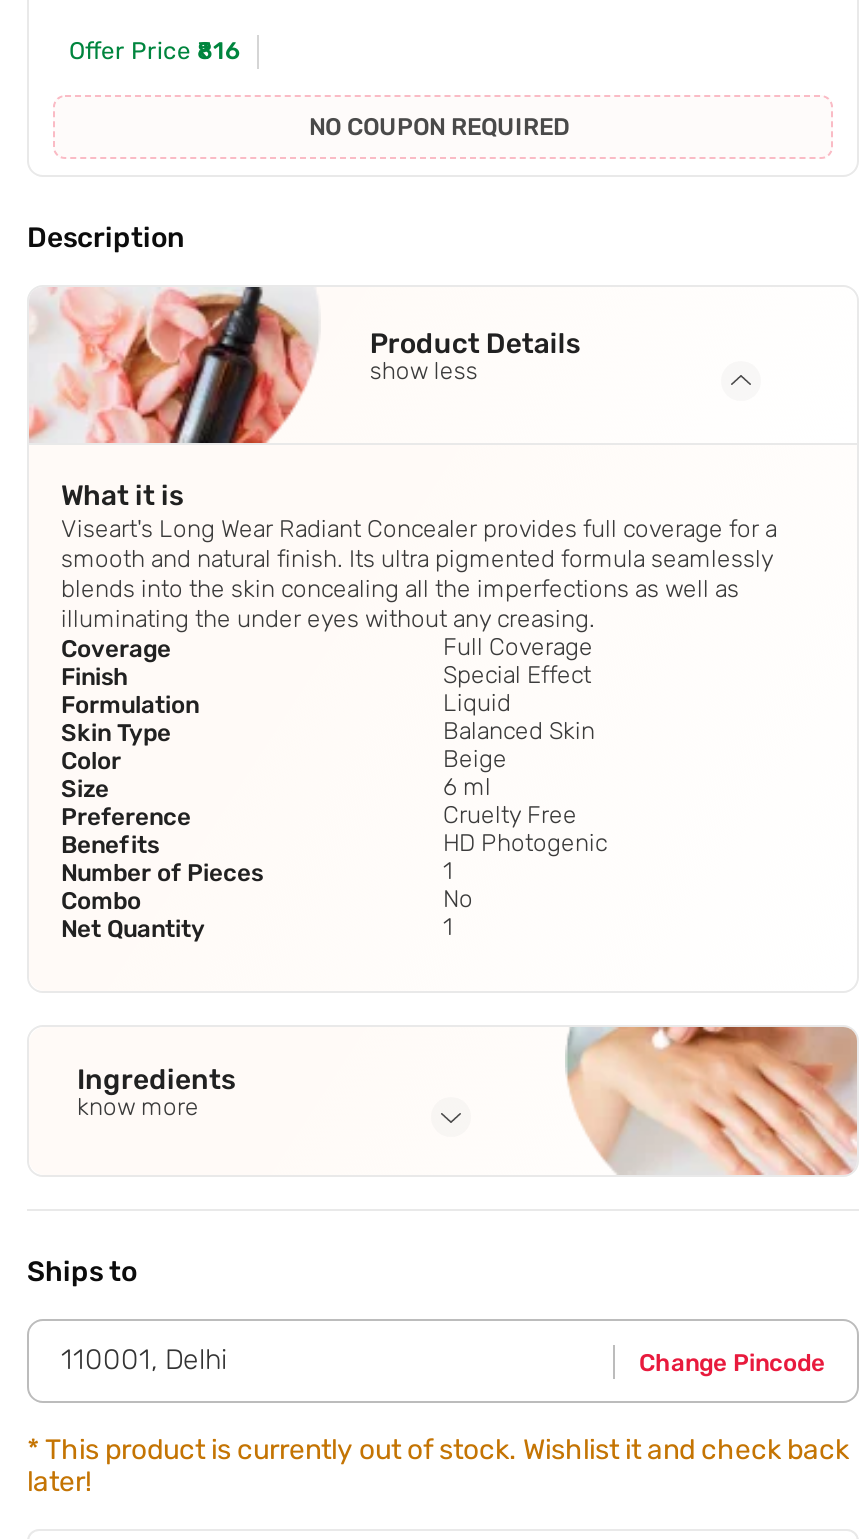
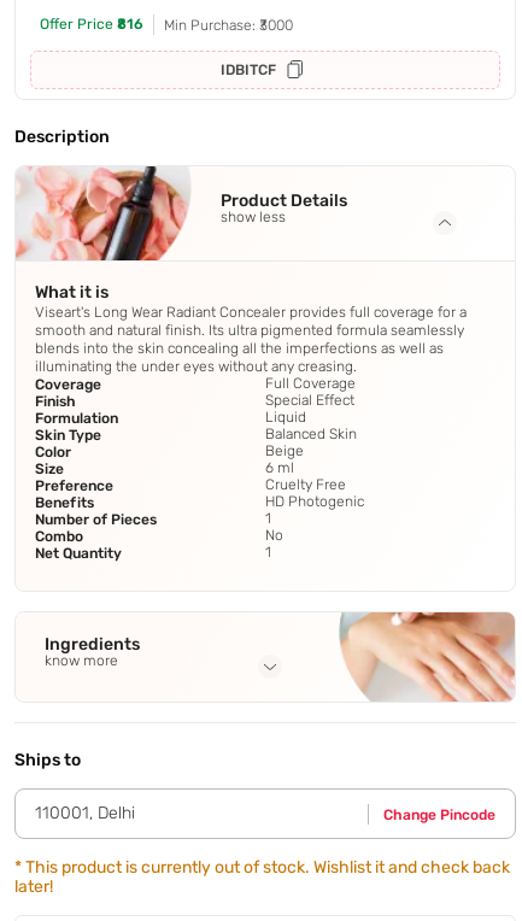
- NO COUPON REQUIRED
+ Min Purchase: ₹3000
+ IDBITCF
